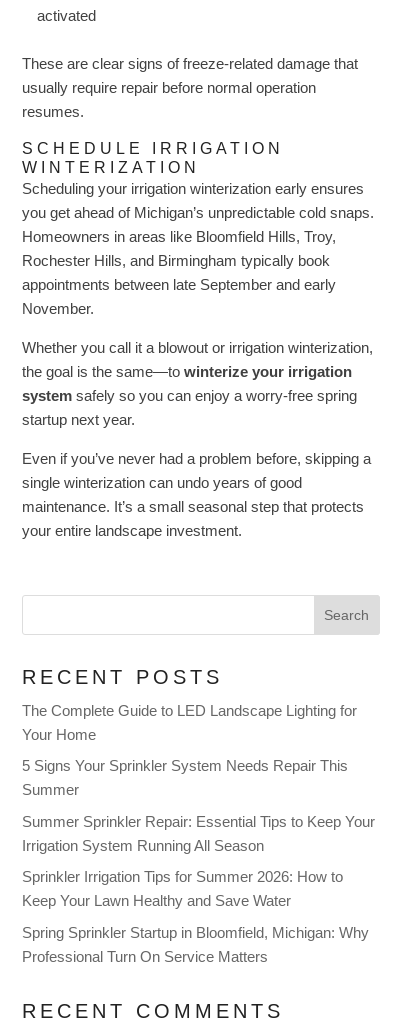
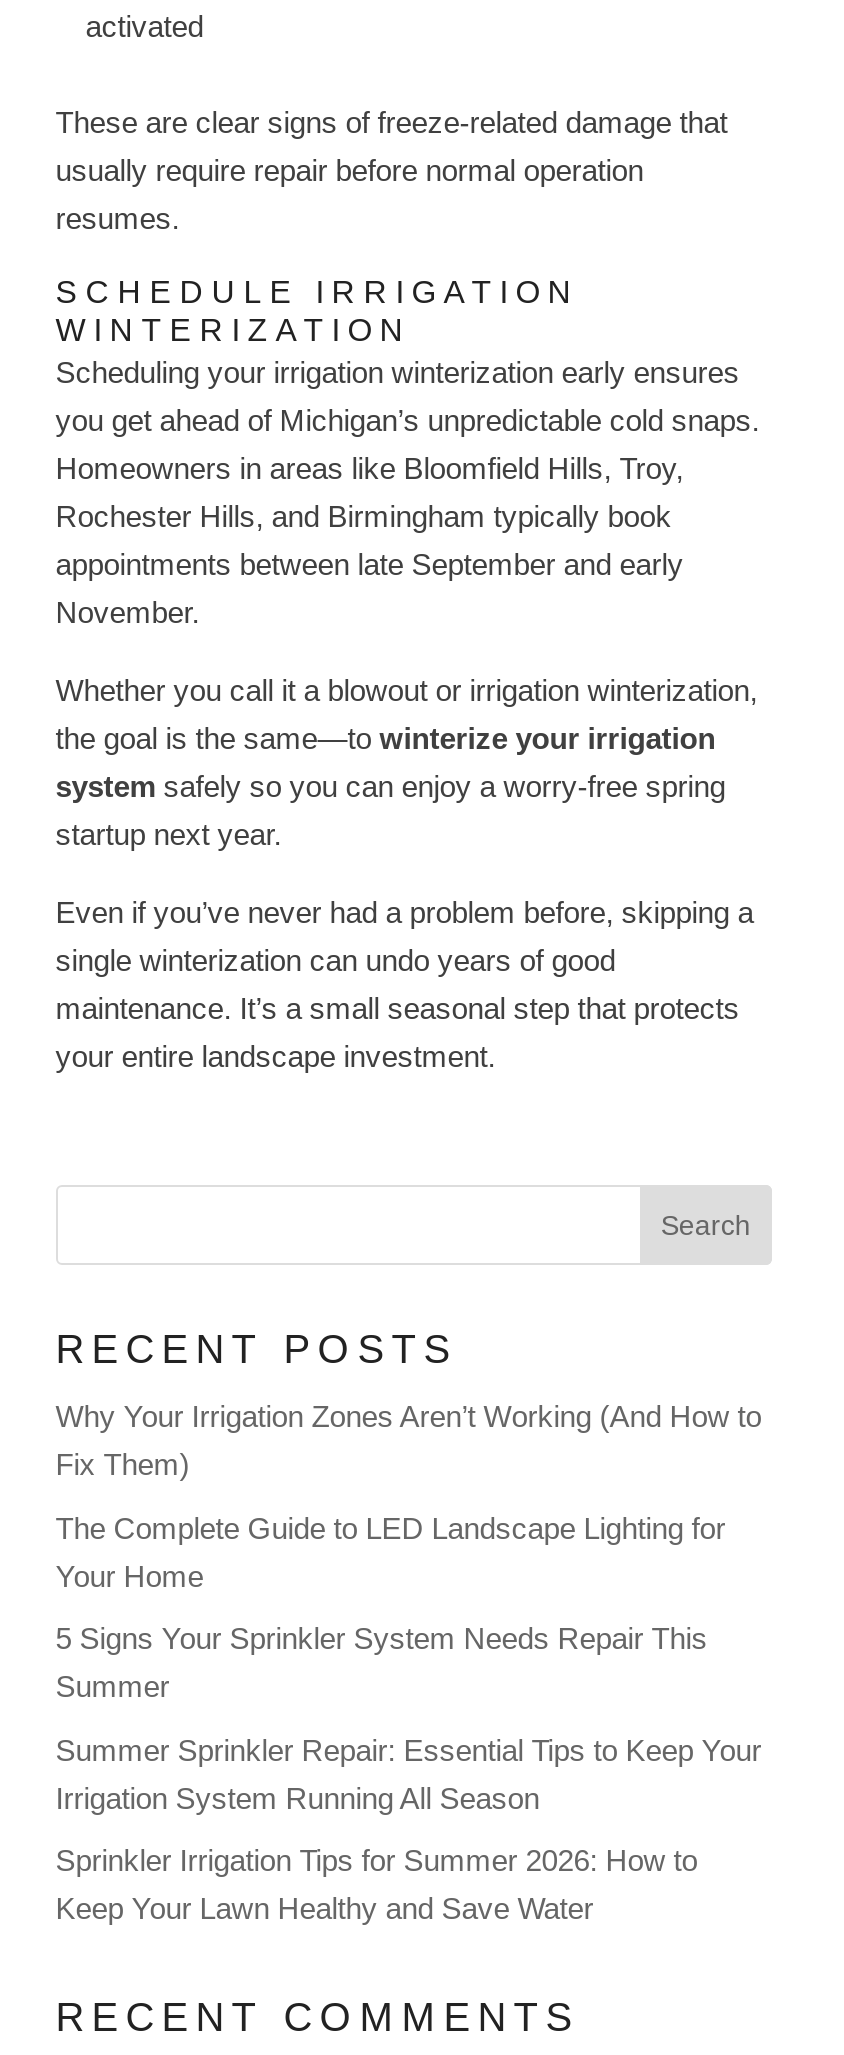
+ Why Your Irrigation Zones Aren’t Working (And How to
+ Fix Them)

moved down: The Complete Guide to LED Landscape Lighting for | Your Home | 5 Signs Your Sprinkler System Needs Repair This | Summer | Summer Sprinkler Repair: Essential Tips to Keep Your | Irrigation System Running All Season | Sprinkler Irrigation Tips for Summer 2026: How to | Keep Your Lawn Healthy and Save Water

- Spring Sprinkler Startup in Bloomfield, Michigan: Why
- Professional Turn On Service Matters
